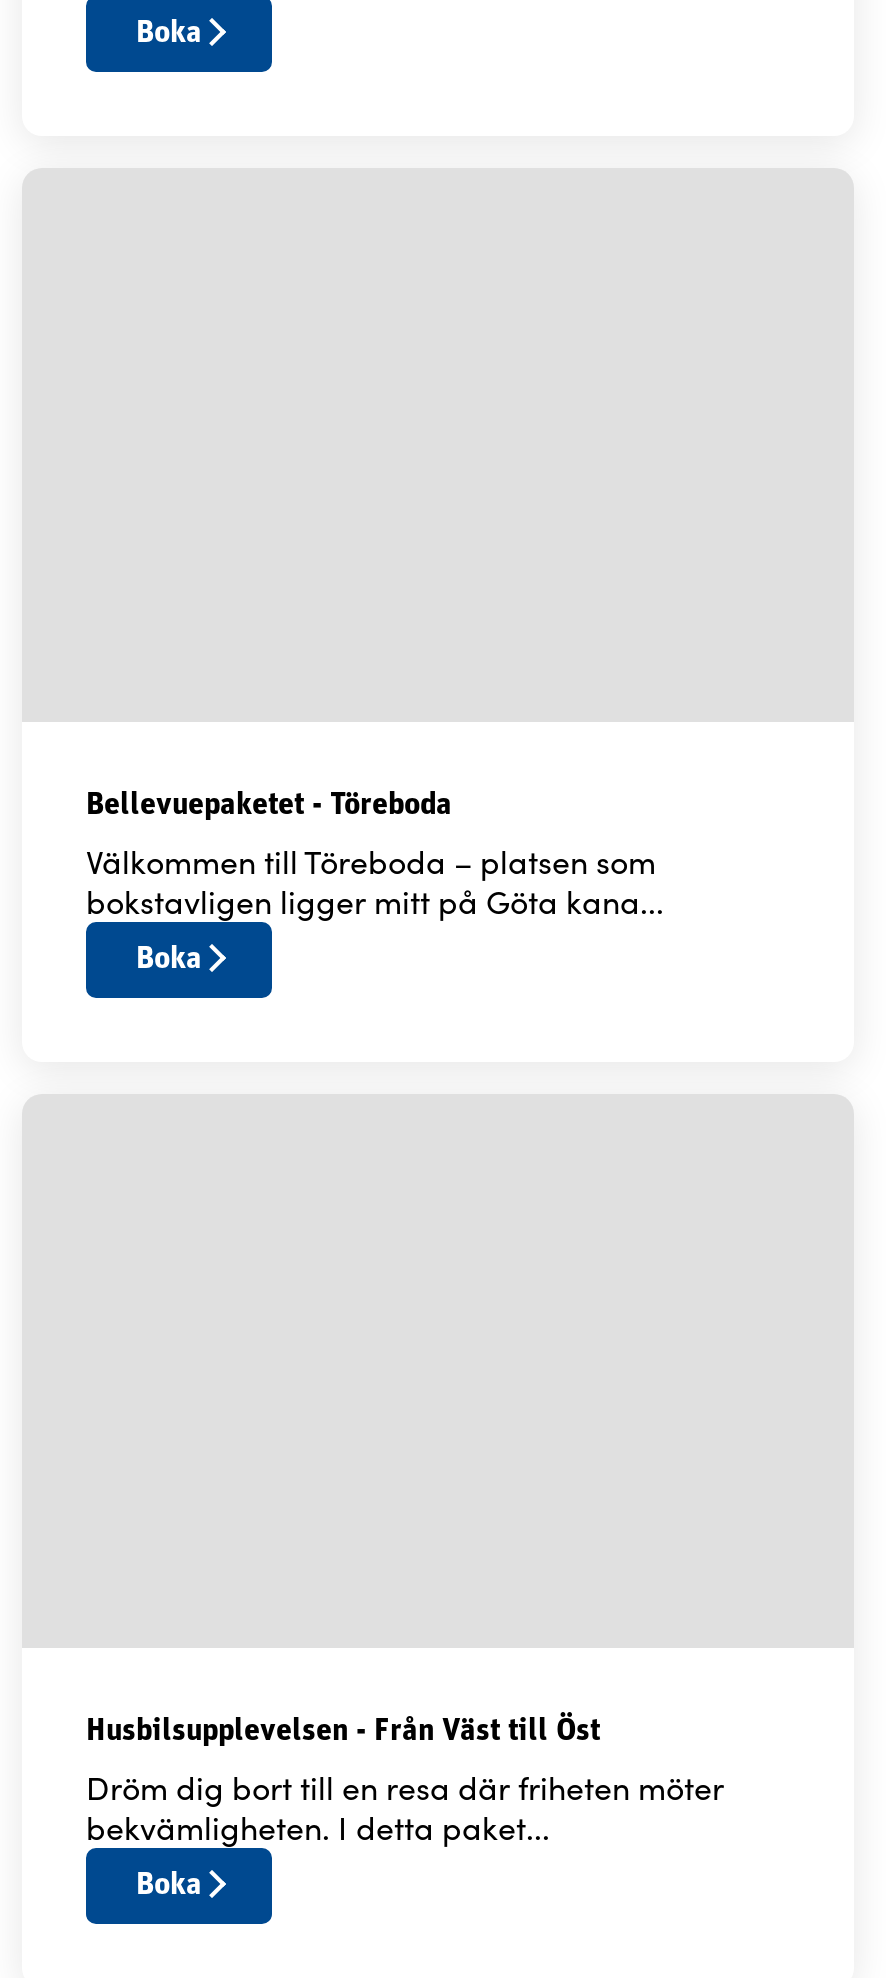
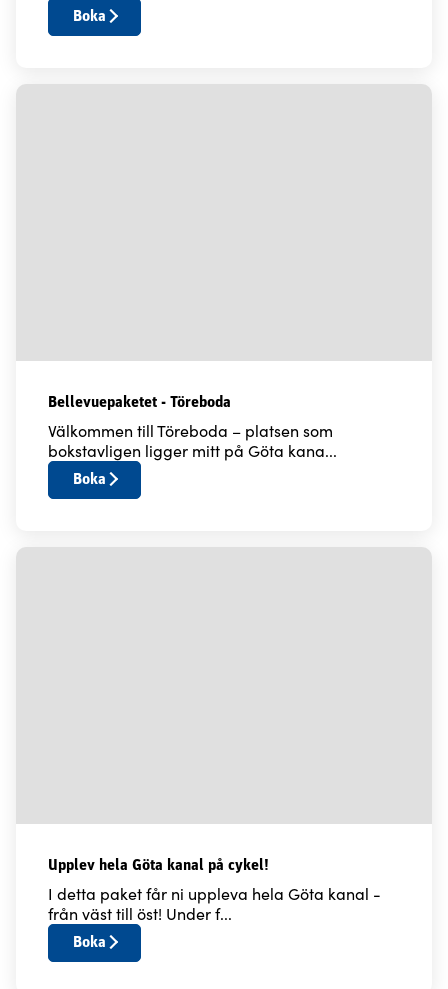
- Husbilsupplevelsen - Från Väst till Öst
- Dröm dig bort till en resa där friheten möter
- bekvämligheten. I detta paket...
+ Upplev hela Göta kanal på cykel!
+ I detta paket får ni uppleva hela Göta kanal -
+ från väst till öst! Under f...
